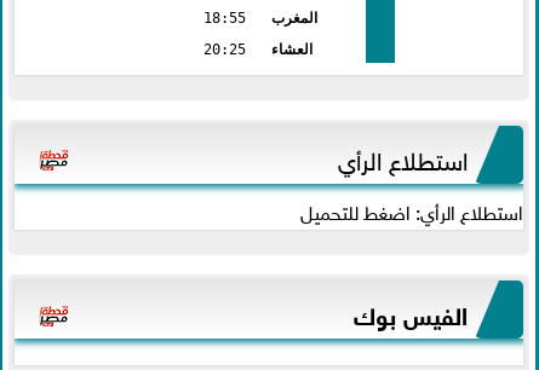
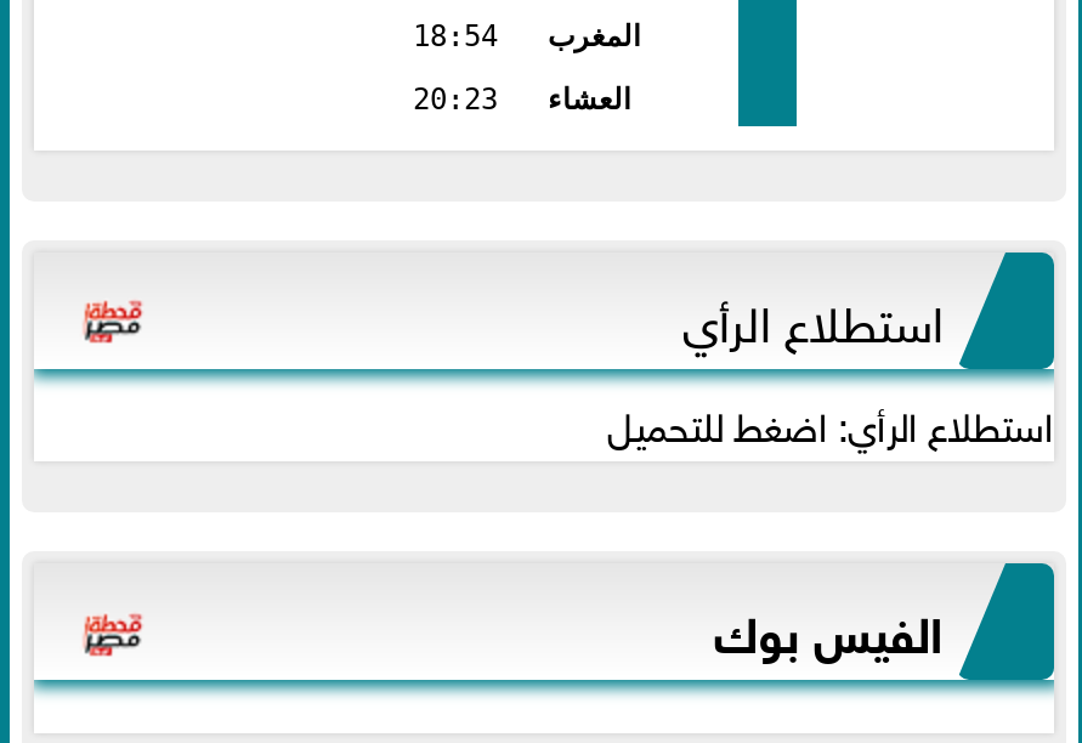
- المغرب 18:55
+ المغرب 18:54

- العشاء 20:25
+ العشاء 20:23
